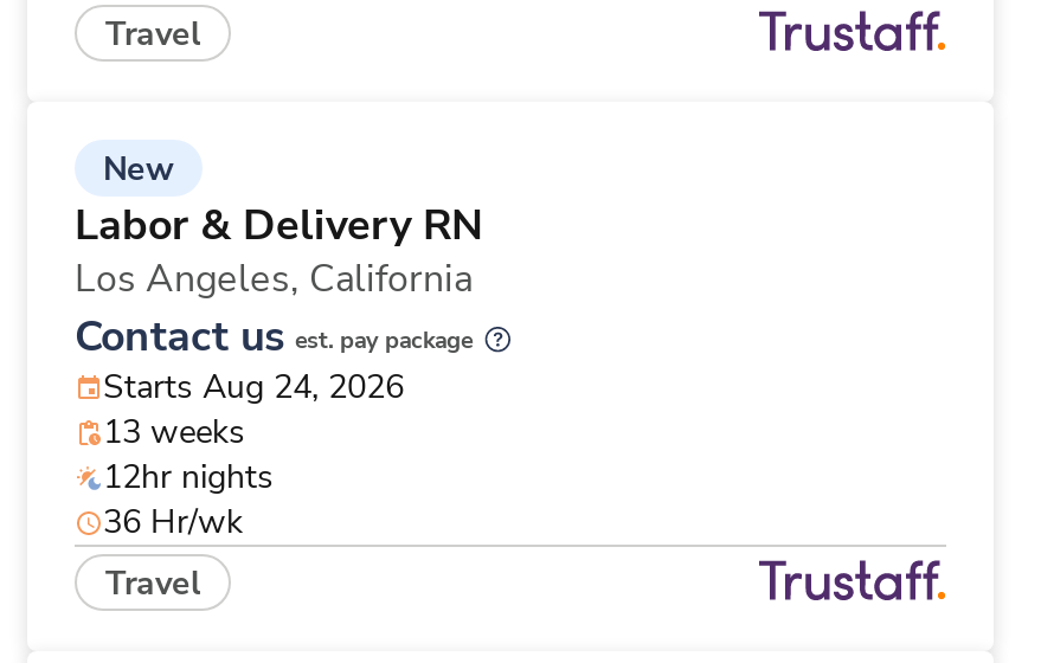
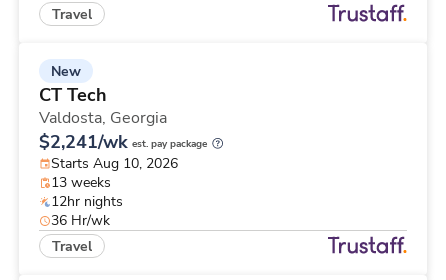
- Labor & Delivery RN
- Los Angeles, California
- Contact us est. pay package
- Starts Aug 24, 2026
+ CT Tech
+ Valdosta, Georgia
+ $2,241/wk est. pay package
+ Starts Aug 10, 2026
